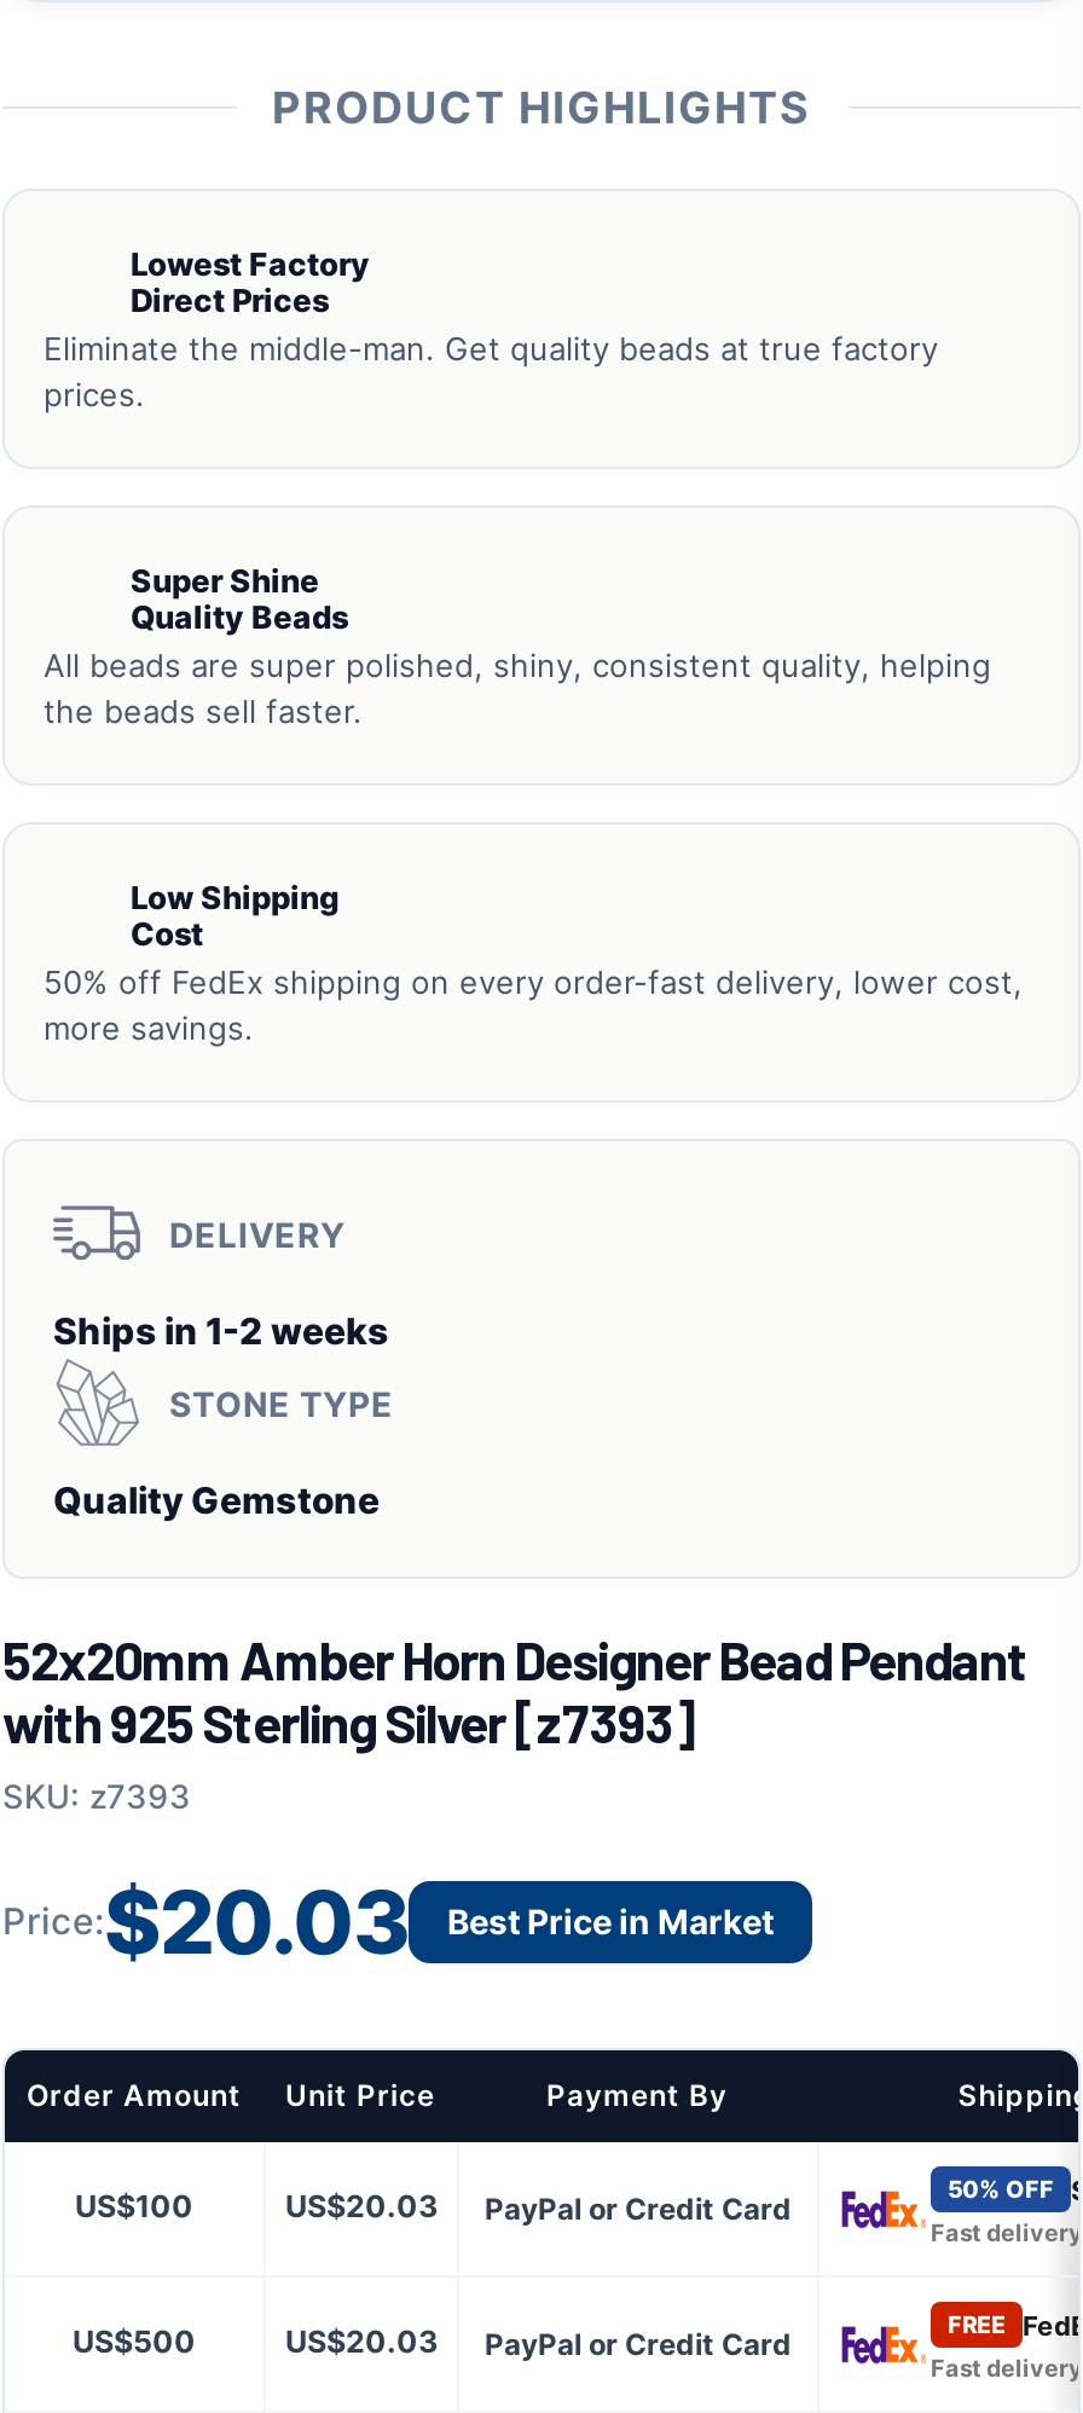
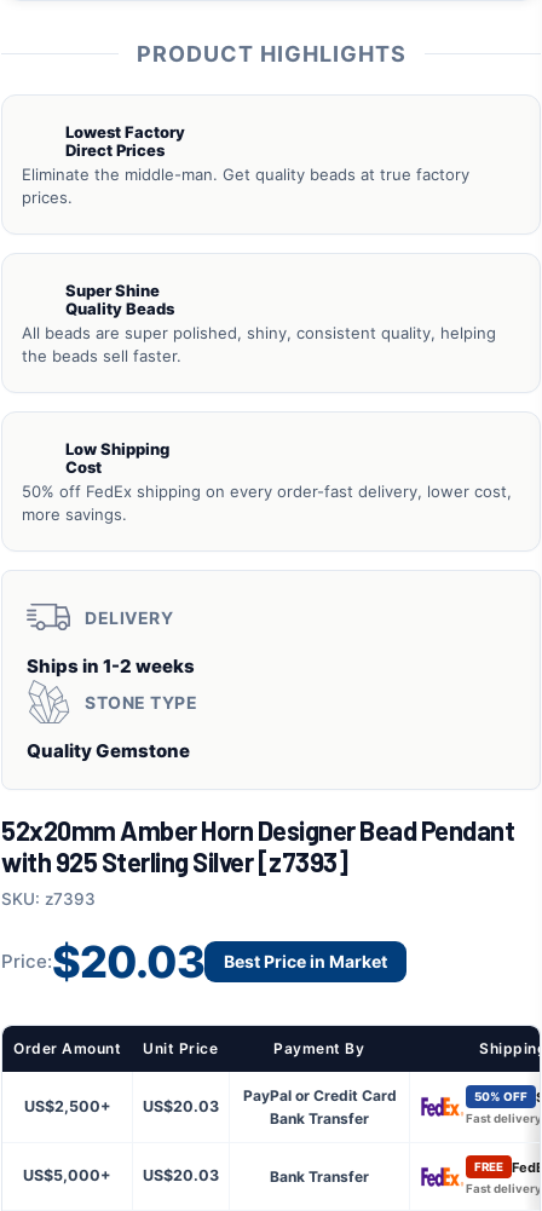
- US$100
+ US$2,500+

+ Bank Transfer

- US$500
+ US$5,000+

- PayPal or Credit Card
+ Bank Transfer
